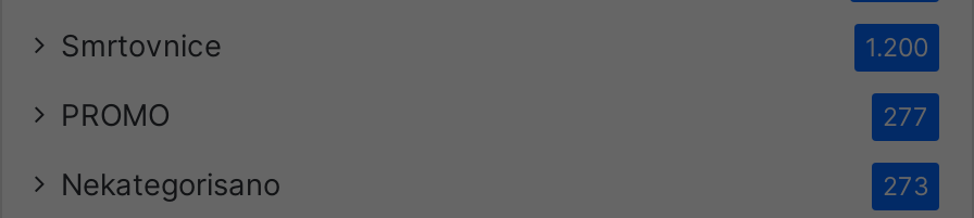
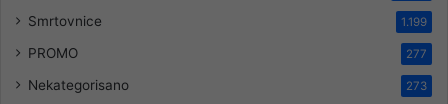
- 1.200
+ 1.199
